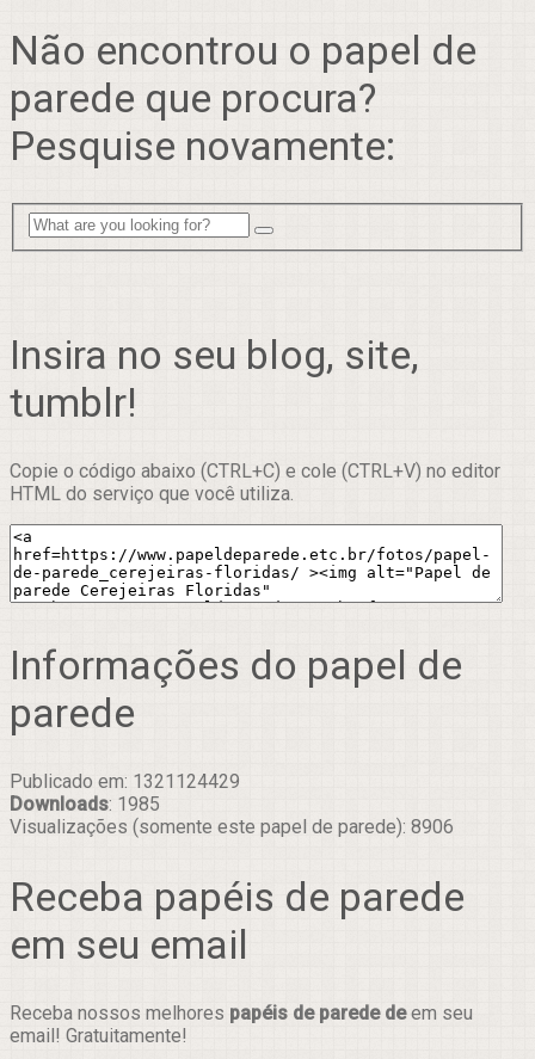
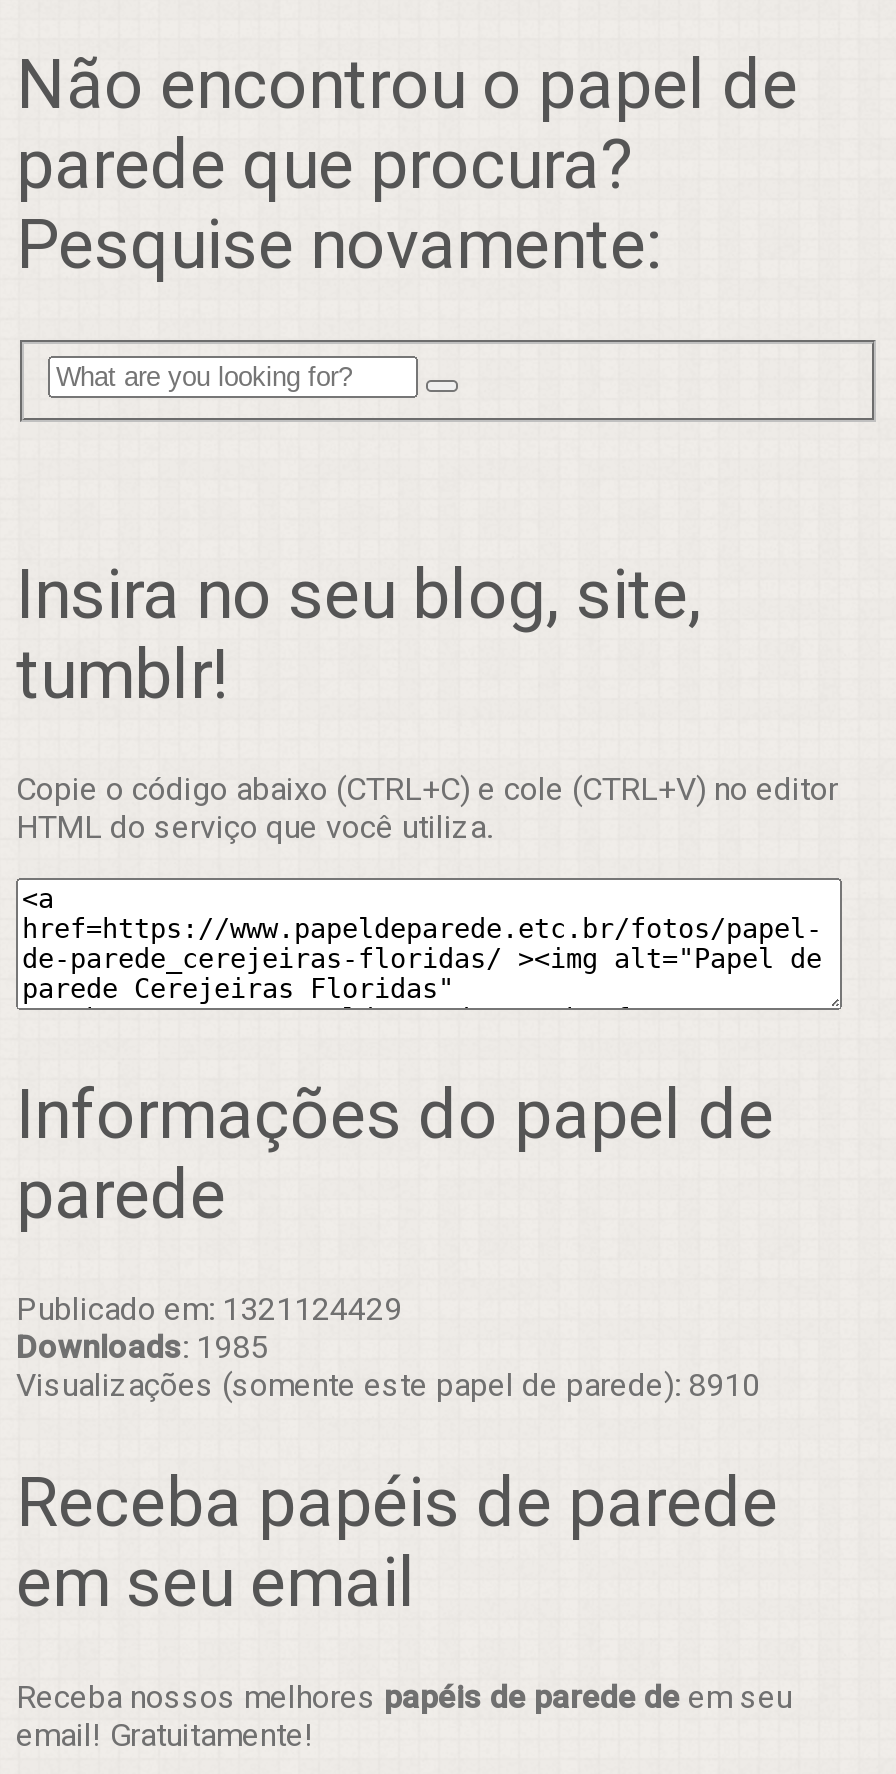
- Visualizações (somente este papel de parede): 8906
+ Visualizações (somente este papel de parede): 8910
